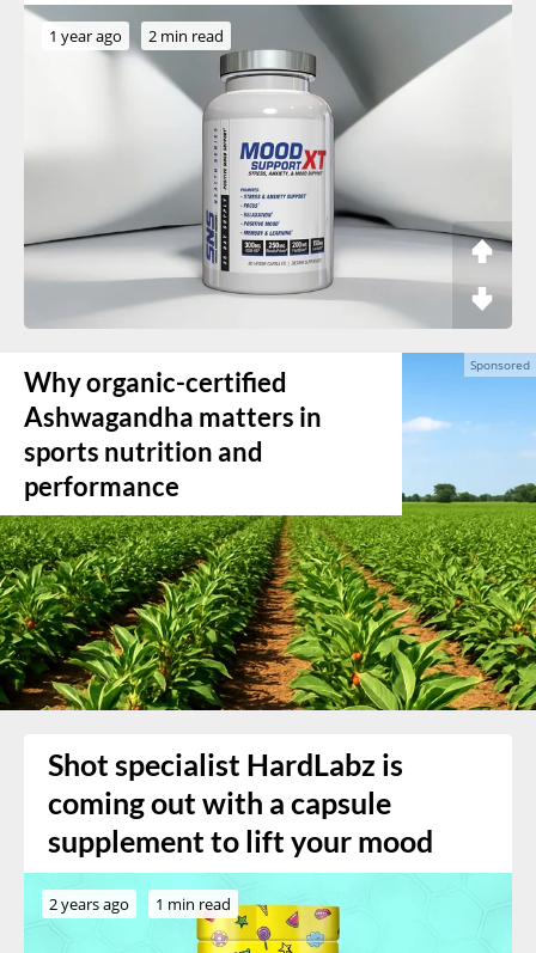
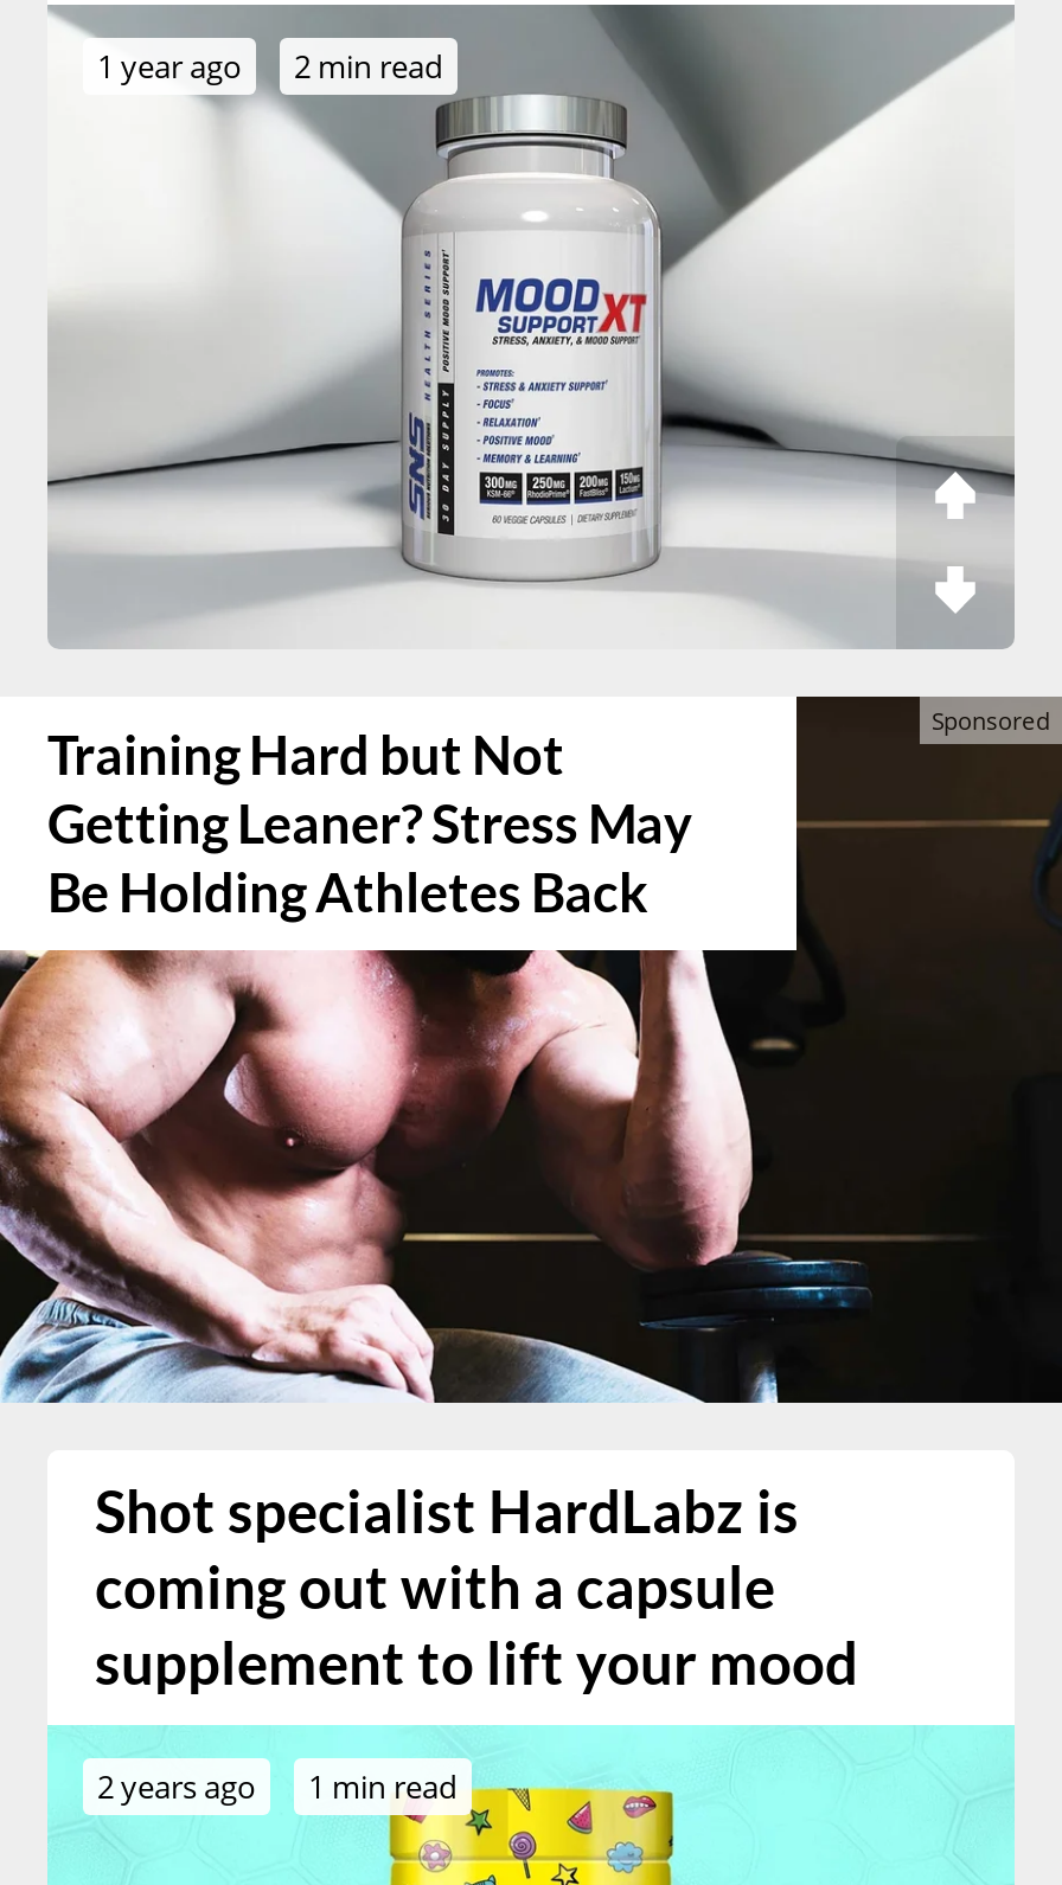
- [image]
- Why organic-certified
- Ashwagandha matters in
- sports nutrition and
- performance
+ [image]
+ Training Hard but Not
+ Getting Leaner? Stress May
+ Be Holding Athletes Back
